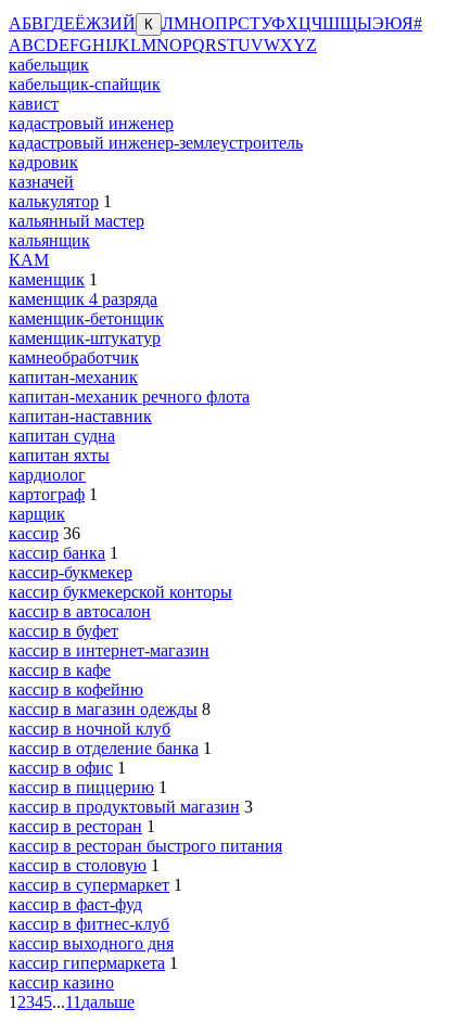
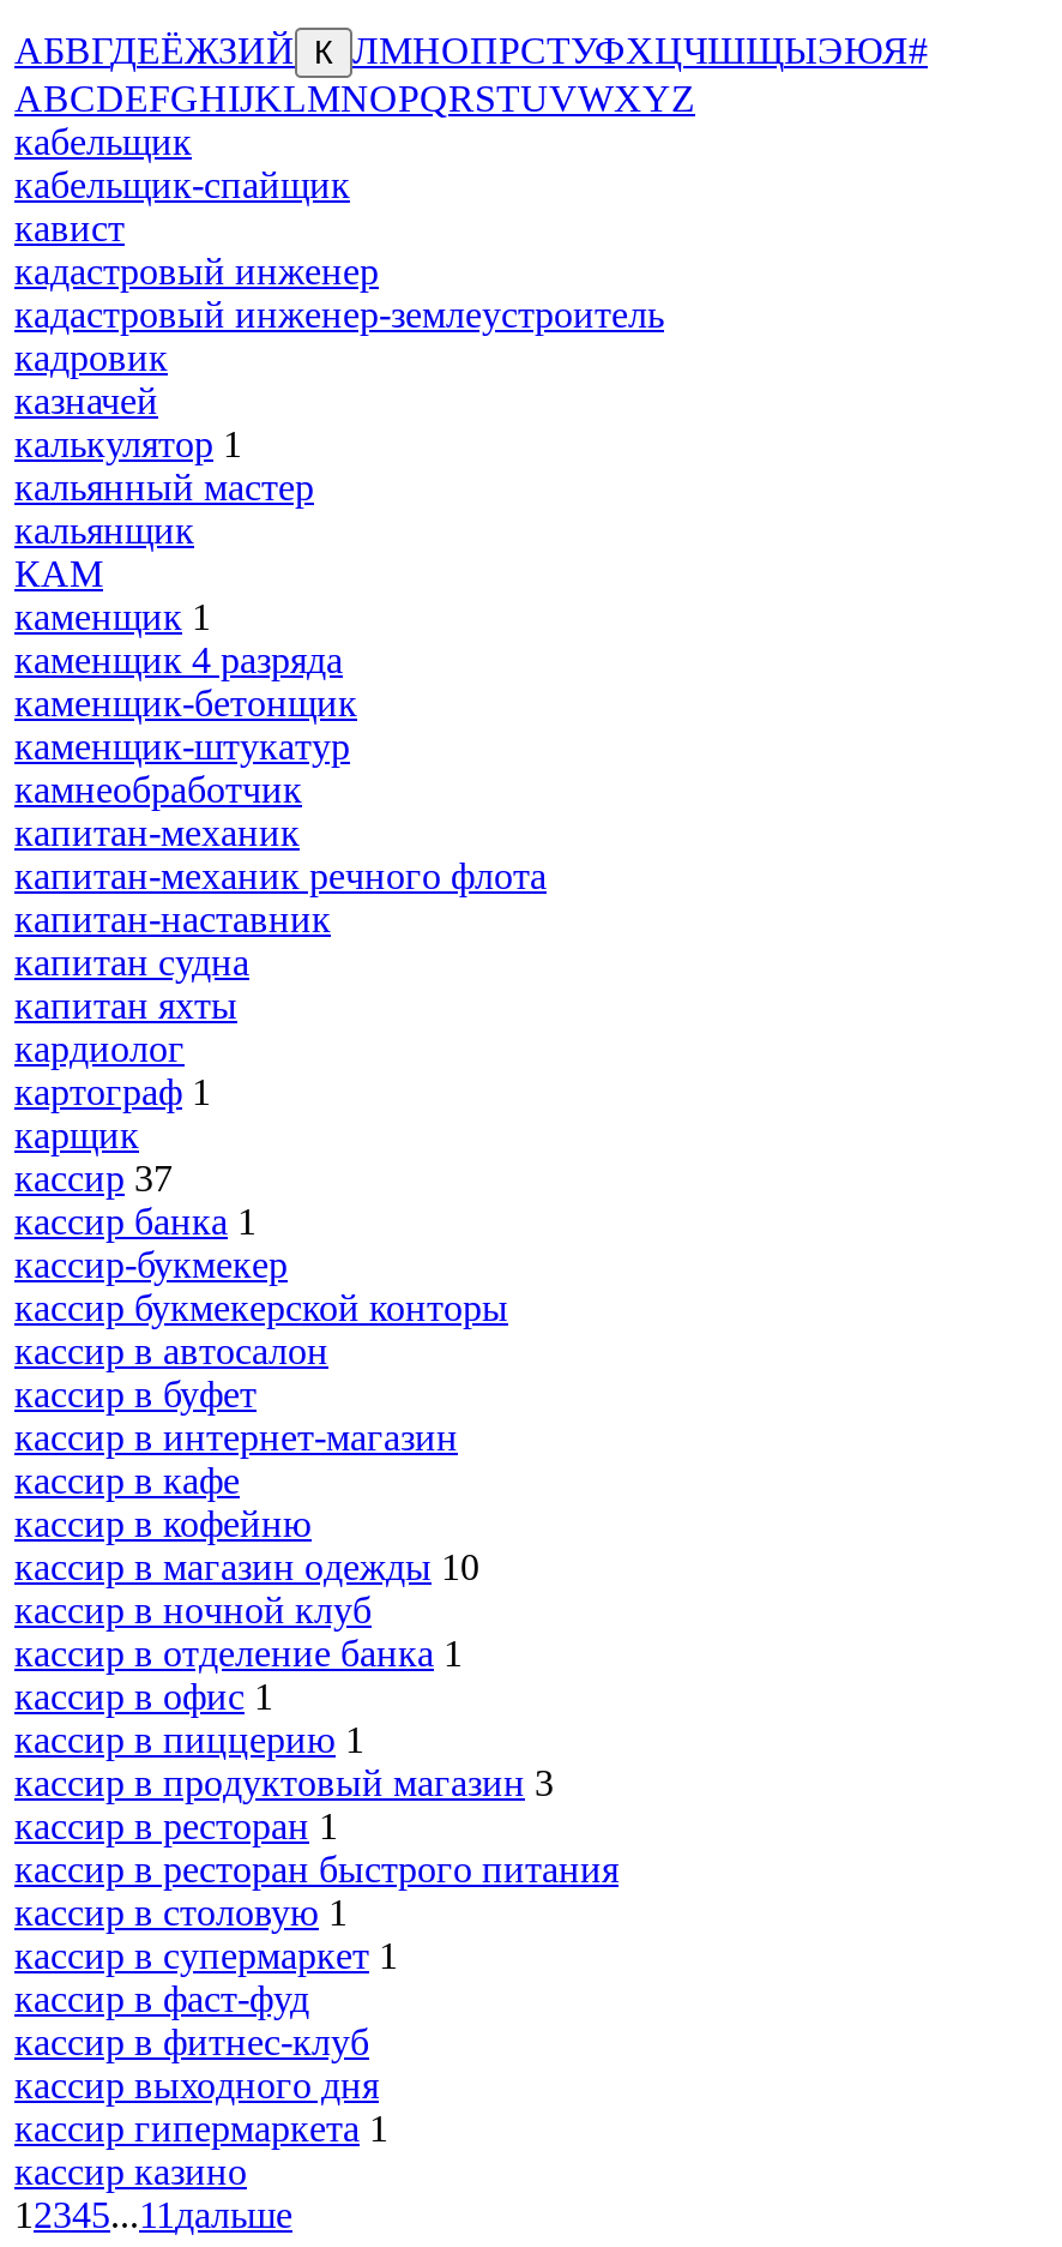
- кассир 36
+ кассир 37

- кассир в магазин одежды 8
+ кассир в магазин одежды 10
